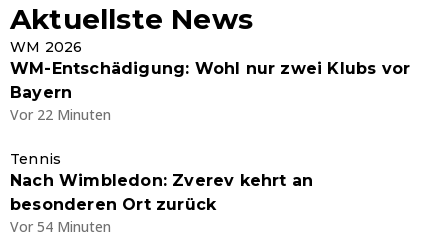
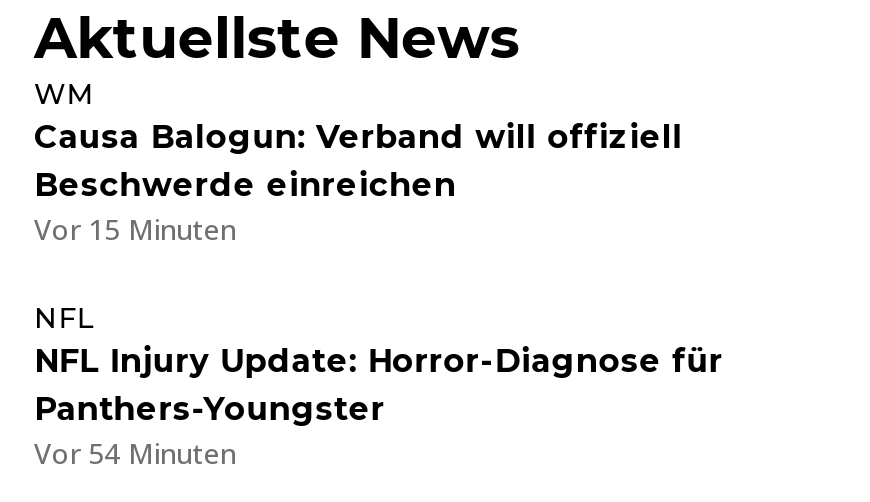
- WM 2026
- WM-Entschädigung: Wohl nur zwei Klubs vor
- Bayern
- Vor 22 Minuten
+ WM
+ Causa Balogun: Verband will offiziell
+ Beschwerde einreichen
+ Vor 15 Minuten

- Tennis
- Nach Wimbledon: Zverev kehrt an
- besonderen Ort zurück
+ NFL
+ NFL Injury Update: Horror-Diagnose für
+ Panthers-Youngster
